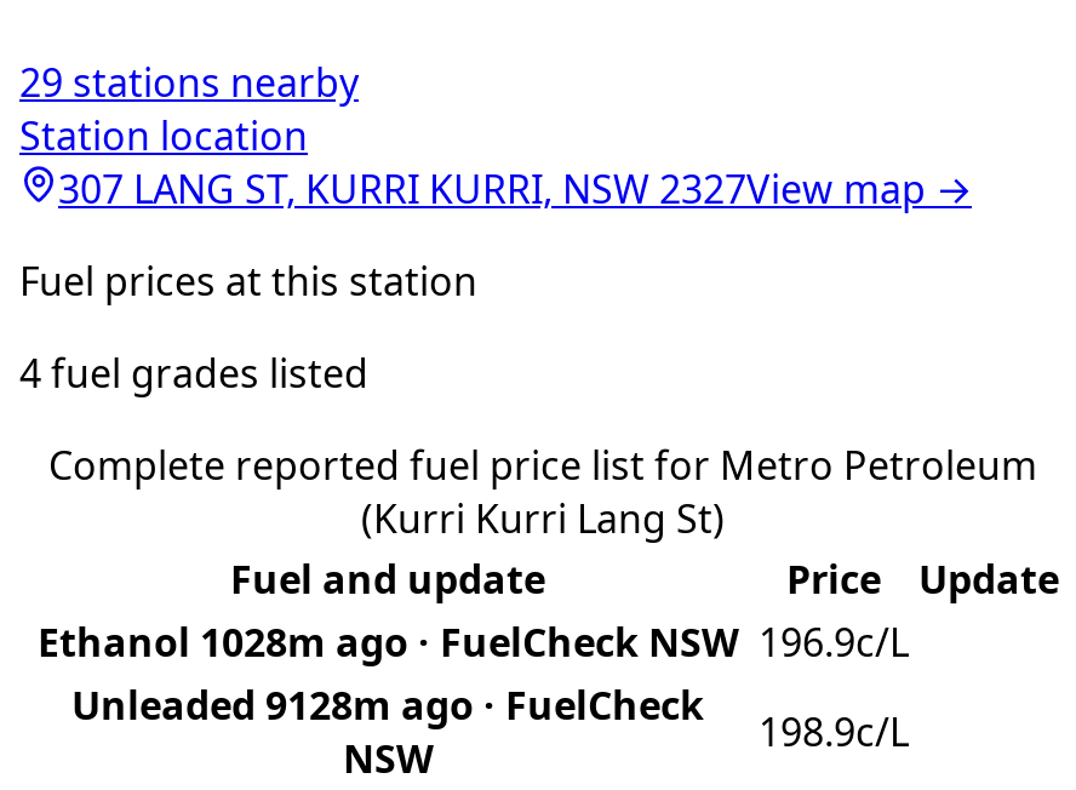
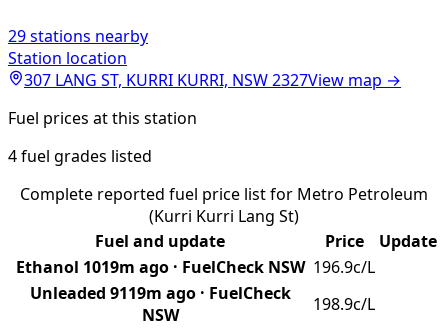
- Ethanol 1028m ago · FuelCheck NSW 196.9c/L
+ Ethanol 1019m ago · FuelCheck NSW 196.9c/L

- Unleaded 9128m ago · FuelCheck
+ Unleaded 9119m ago · FuelCheck
